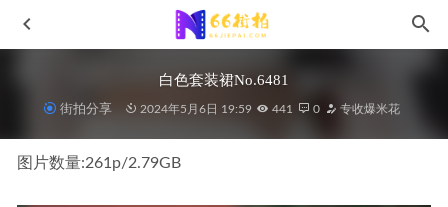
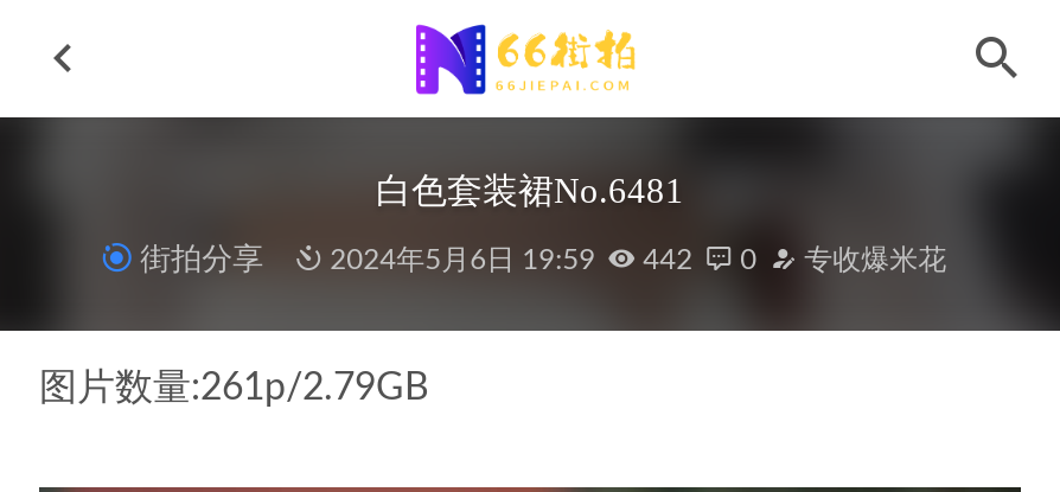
- 2024年5月6日 19:59 441 0 专收爆米花
+ 2024年5月6日 19:59 442 0 专收爆米花
